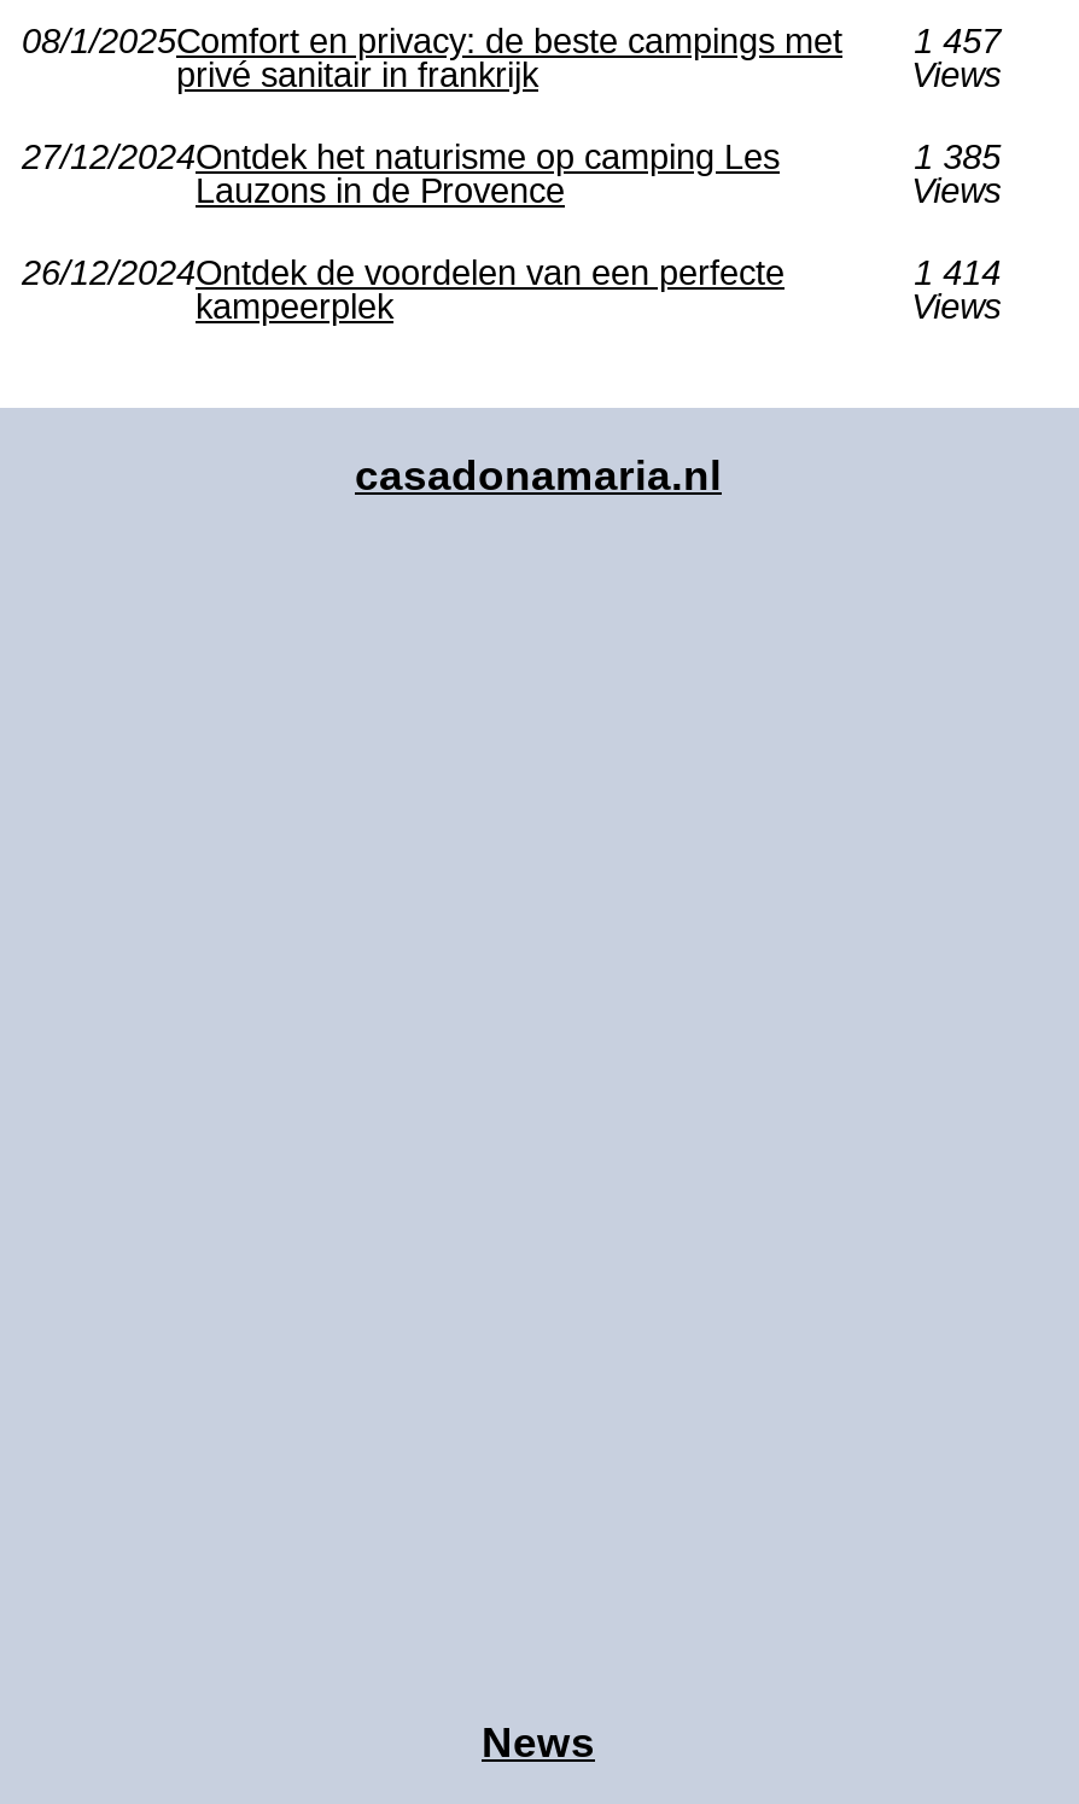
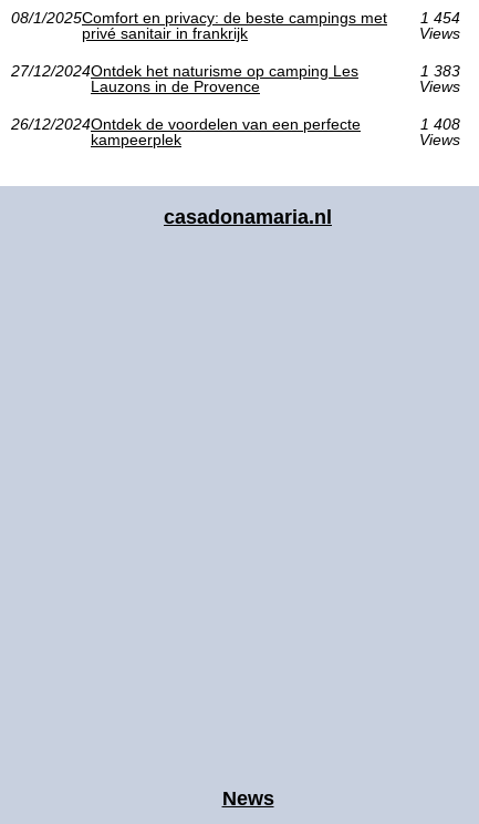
- 08/1/2025Comfort en privacy: de beste campings met 1 457
+ 08/1/2025Comfort en privacy: de beste campings met 1 454

- 1 385
+ 1 383

- 1 414
+ 1 408
